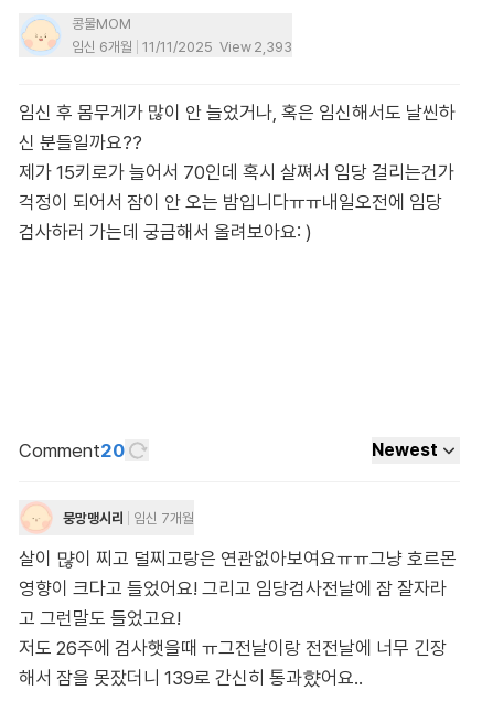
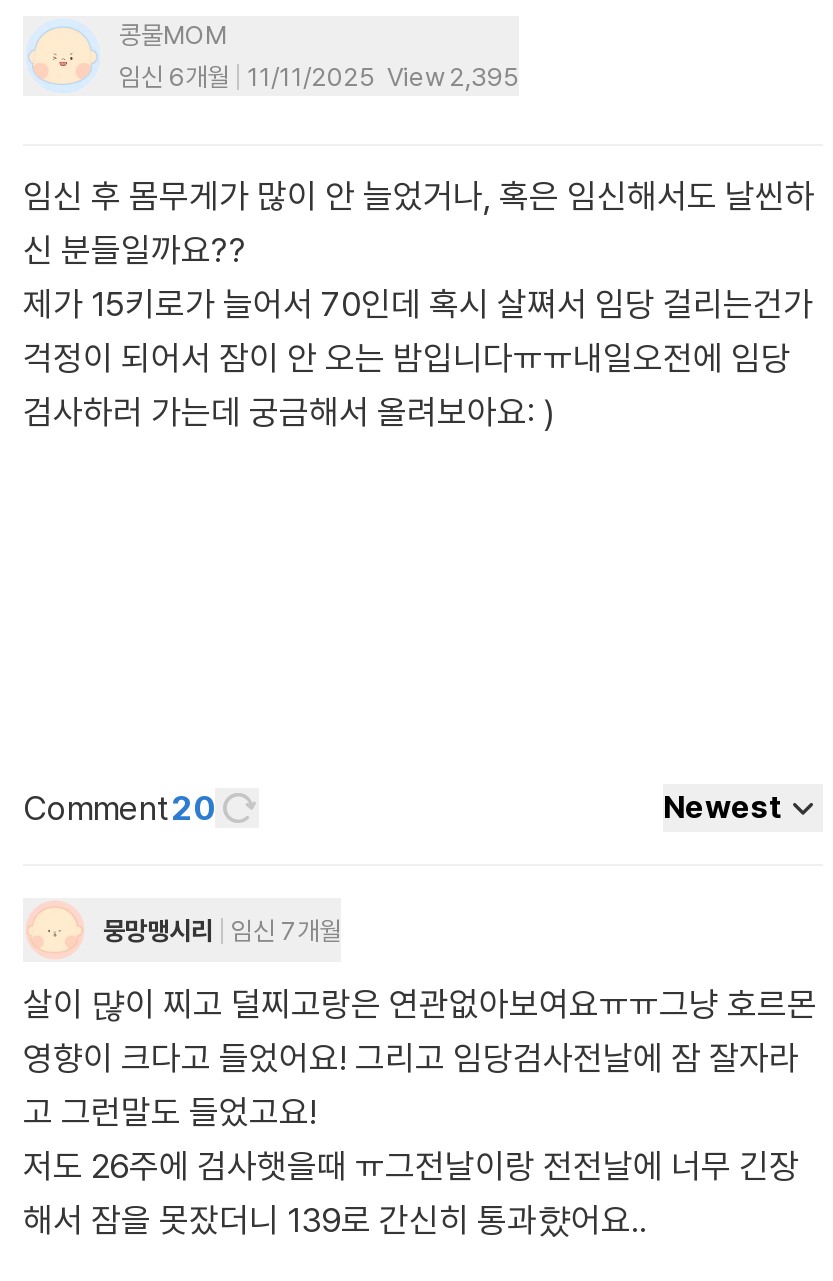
- 임신 6개월 11/11/2025 View 2,393
+ 임신 6개월 11/11/2025 View 2,395
